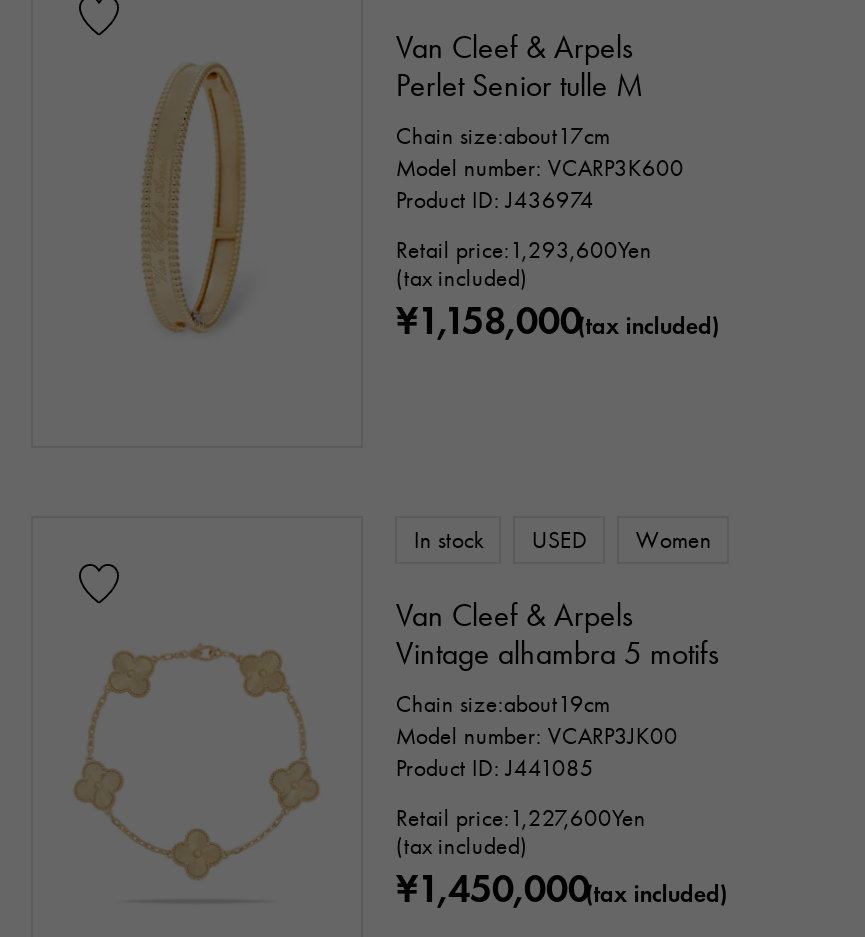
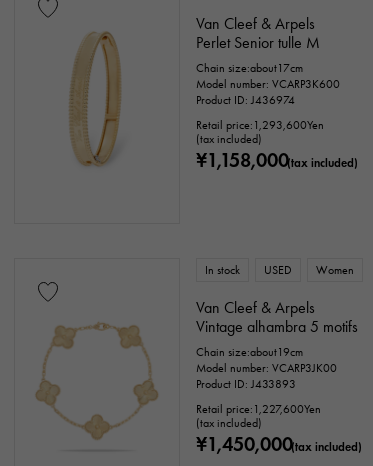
- Product ID: J441085
+ Product ID: J433893
